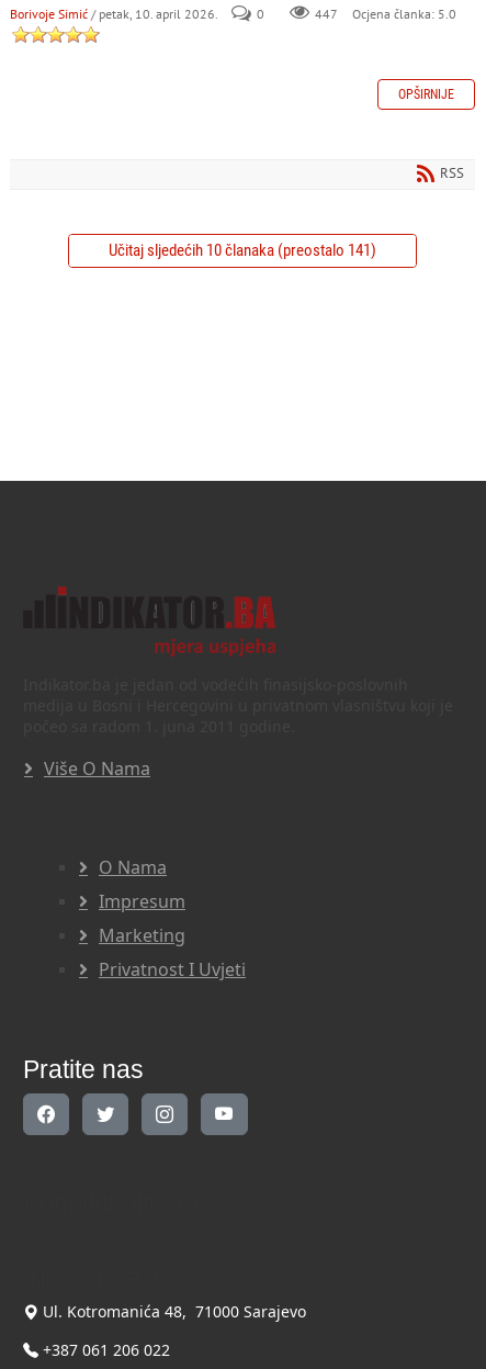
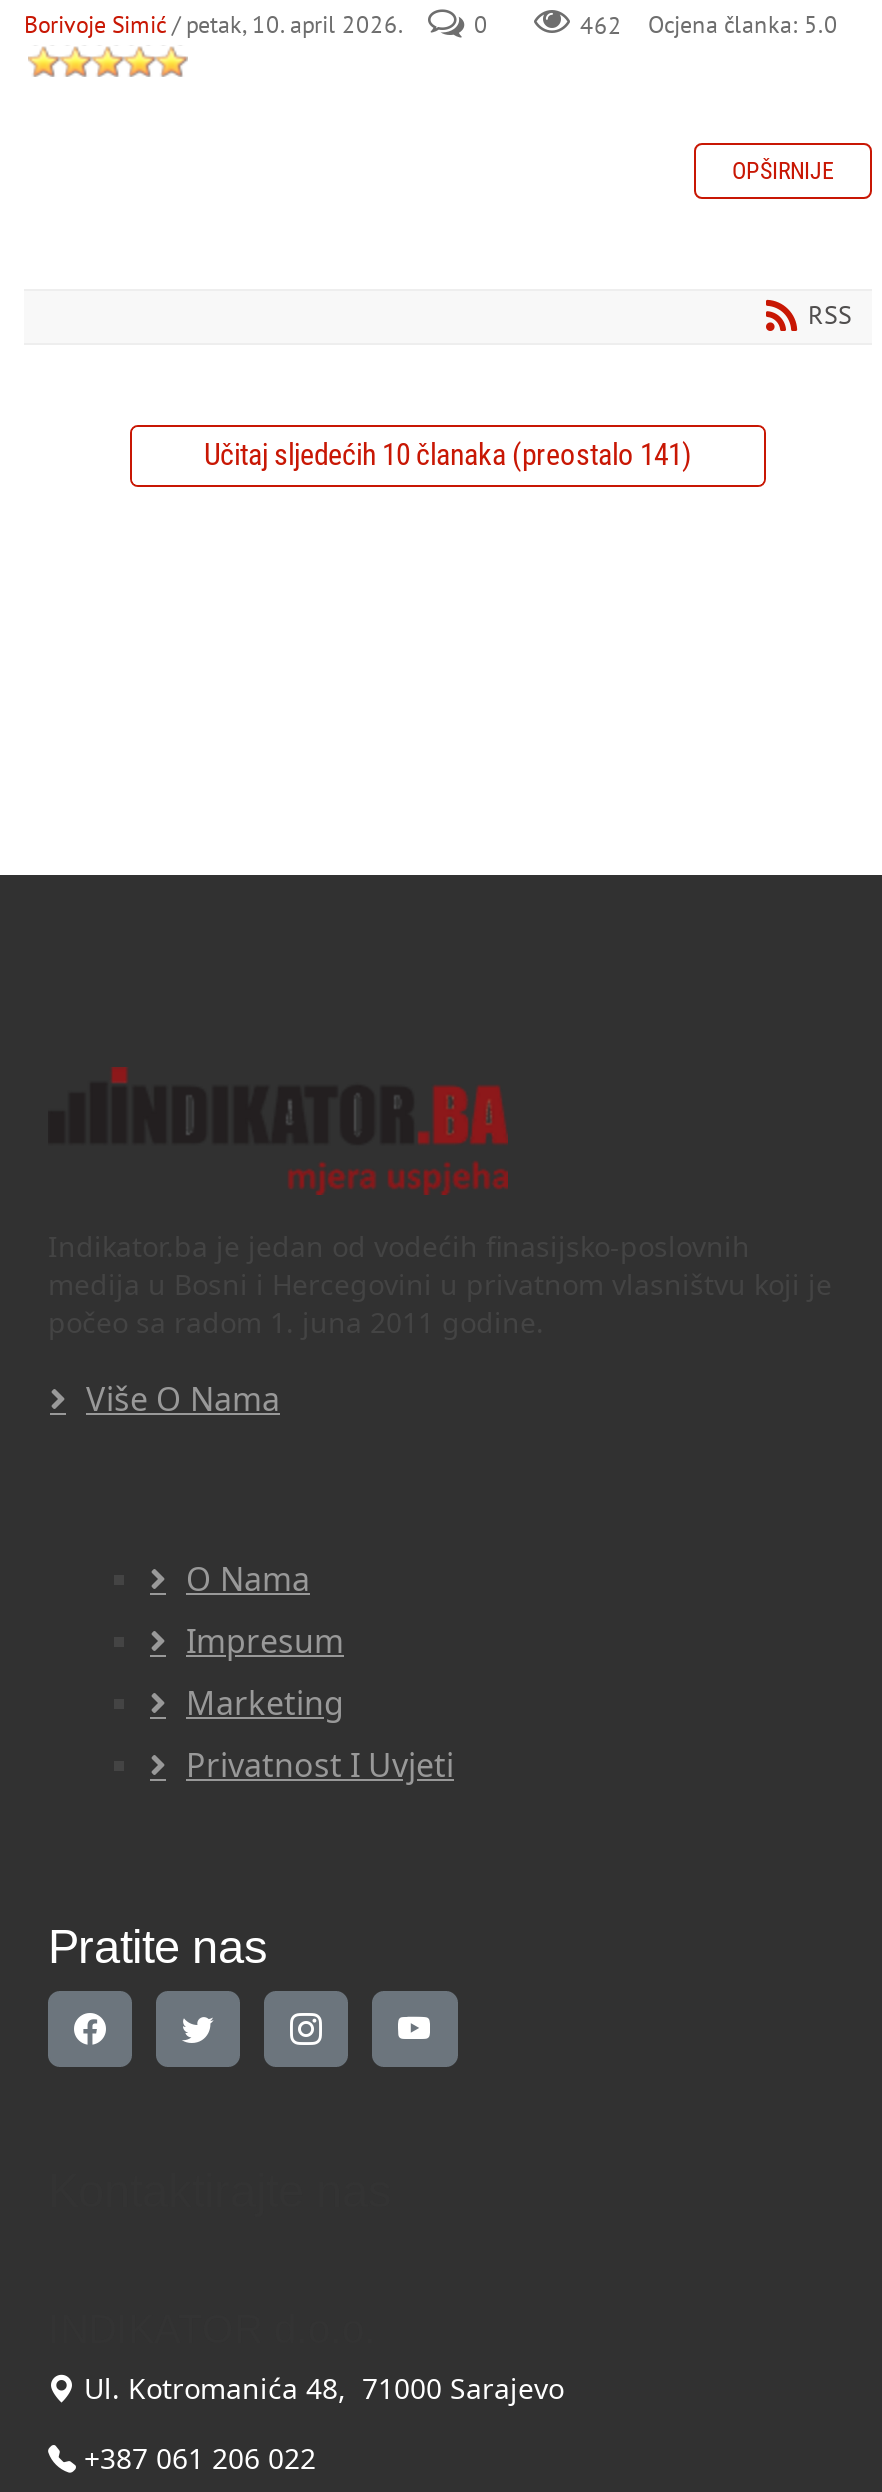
- 447 Ocjena članka: 5.0
+ 462 Ocjena članka: 5.0
